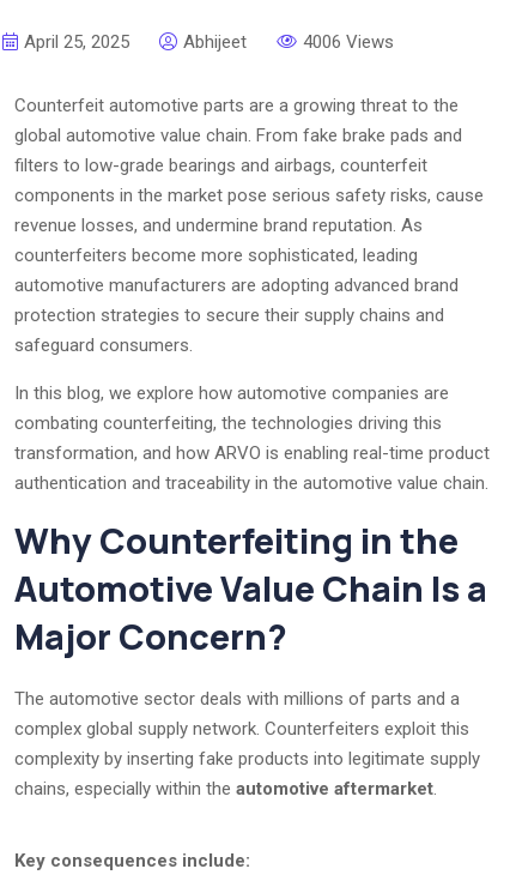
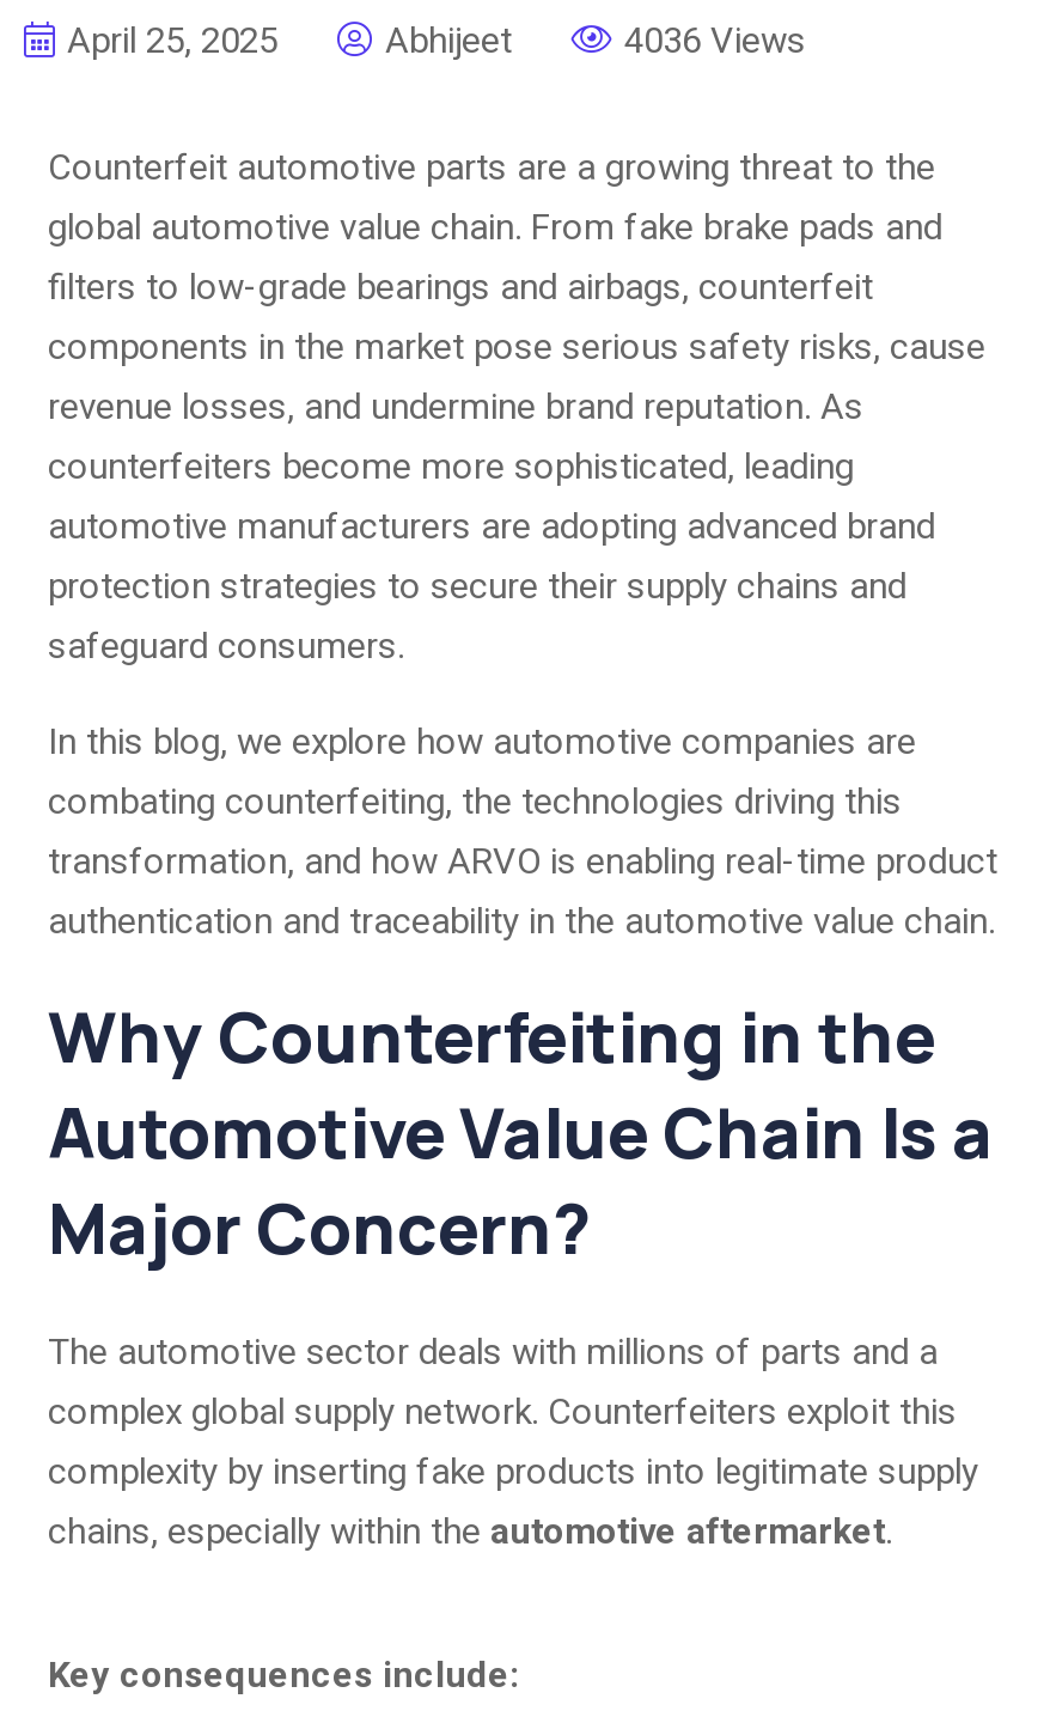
- 4006 Views
+ 4036 Views
